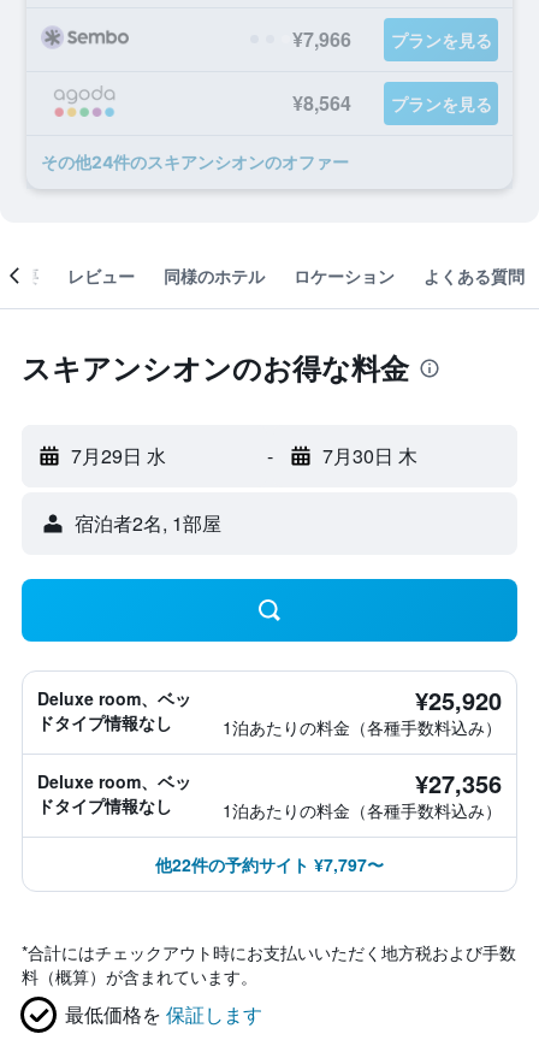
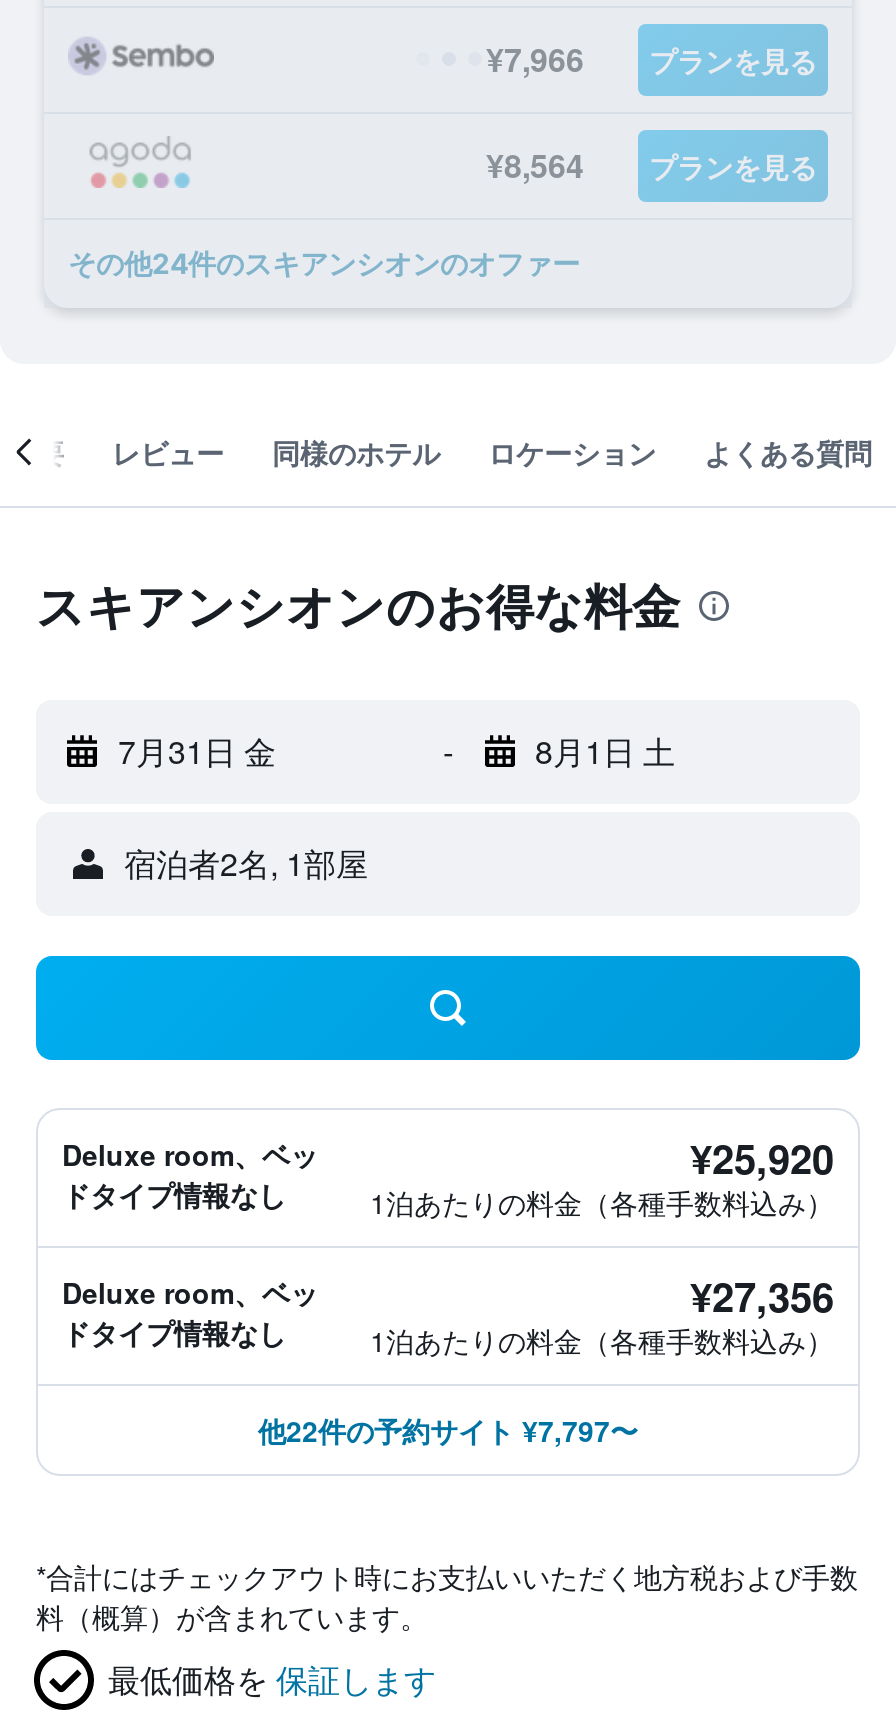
- 7月29日 水
+ 7月31日 金

- 7月30日 木
+ 8月1日 土
